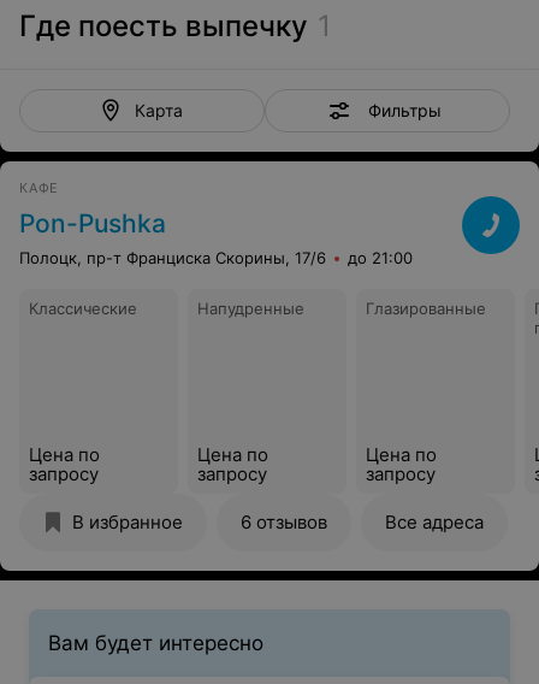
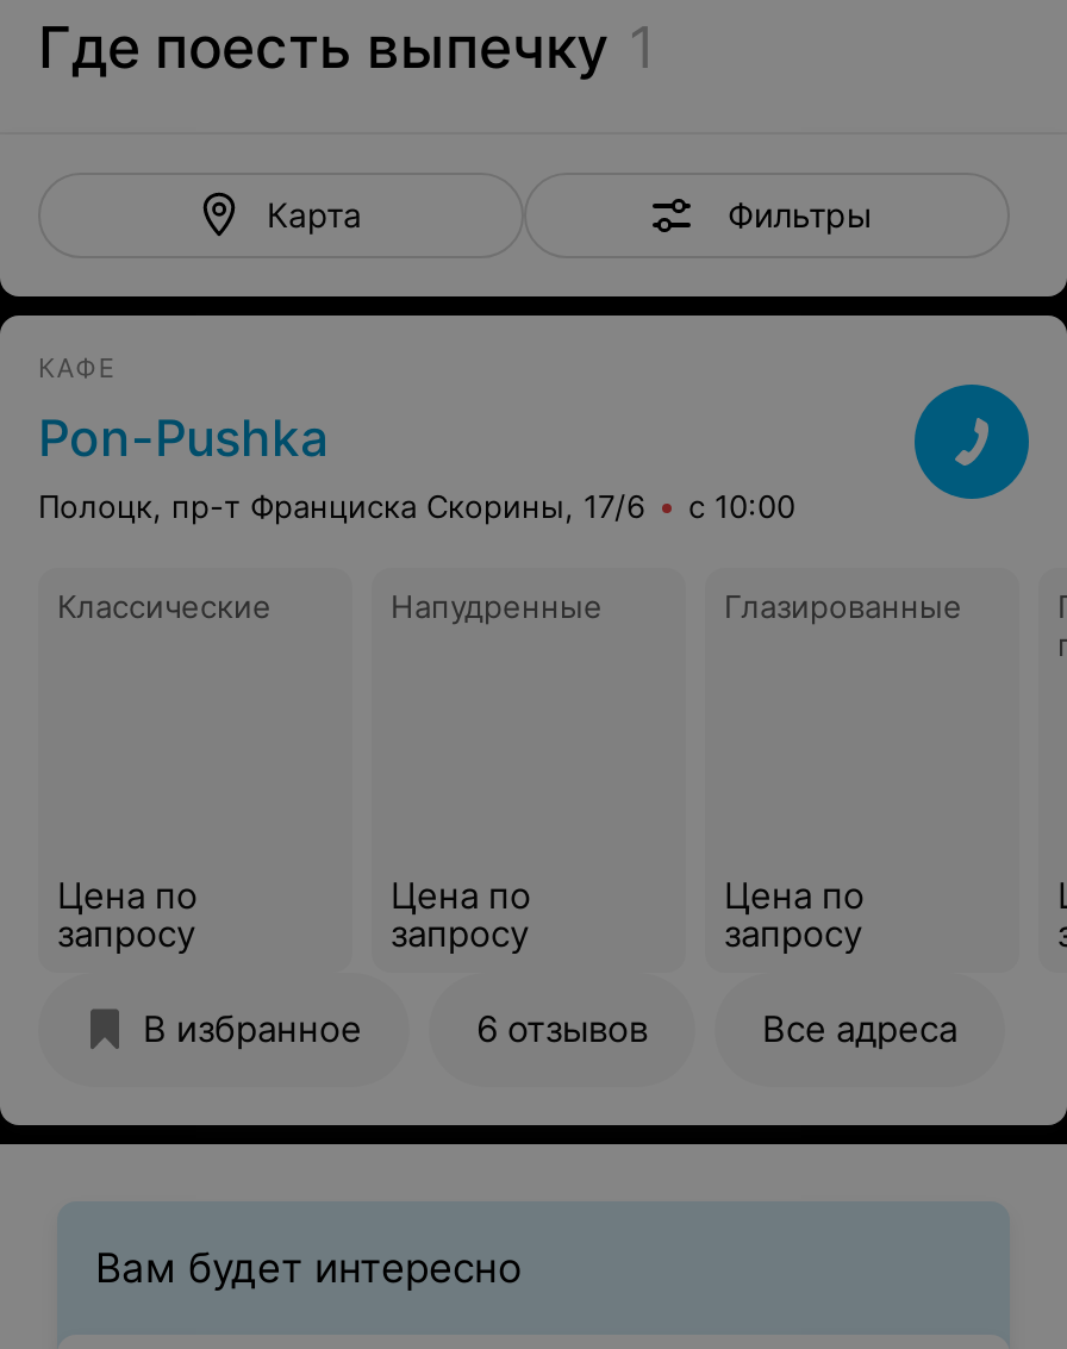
- Полоцк, пр-т Франциска Скорины, 17/6 до 21:00
+ Полоцк, пр-т Франциска Скорины, 17/6 с 10:00
